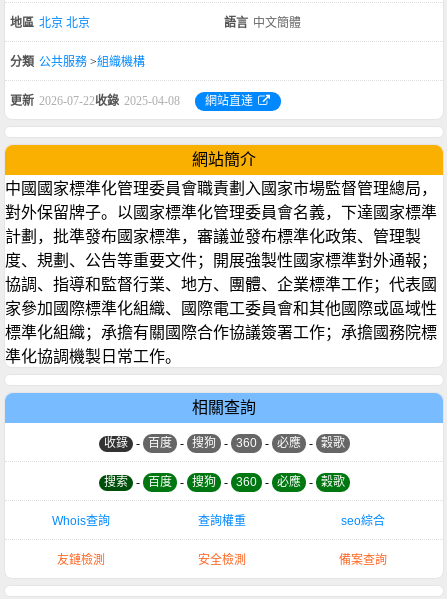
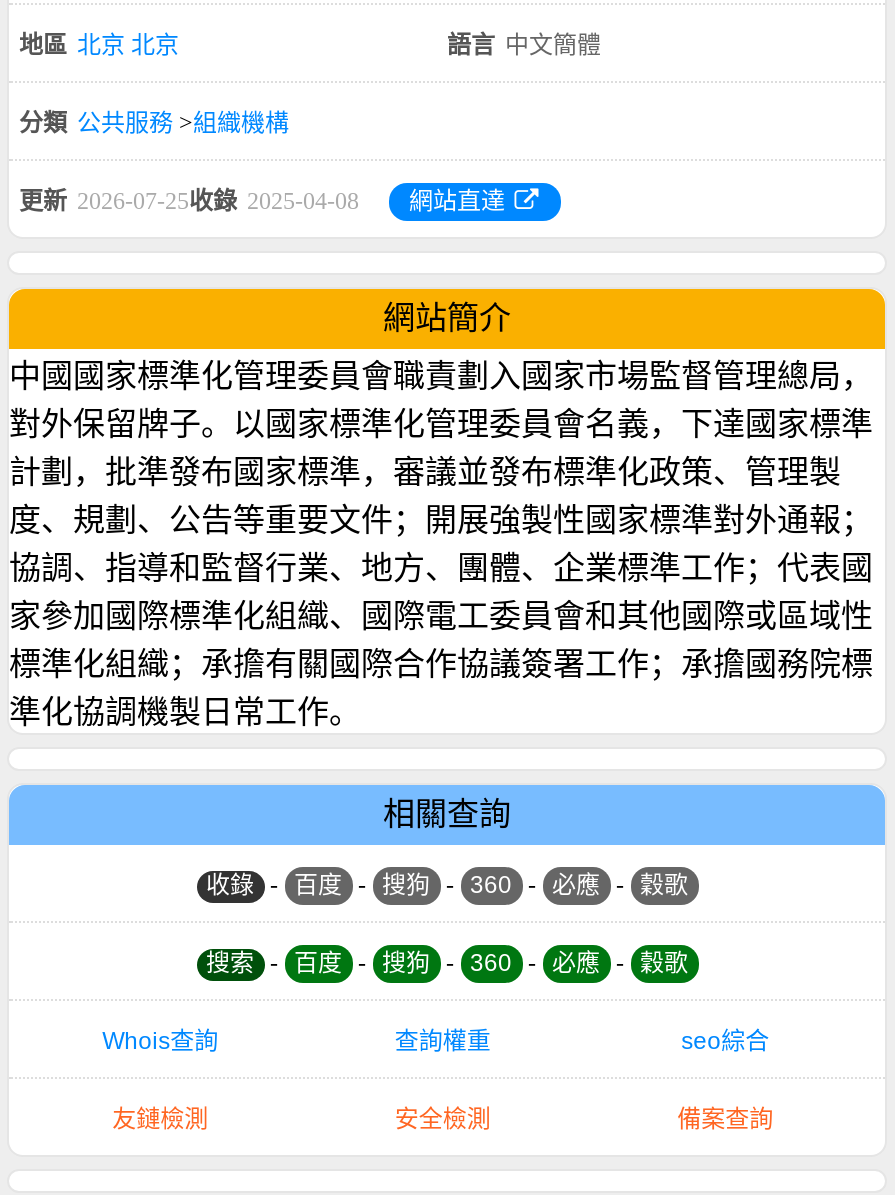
- 更新 2026-07-22收錄 2025-04-08 網站直達
+ 更新 2026-07-25收錄 2025-04-08 網站直達
